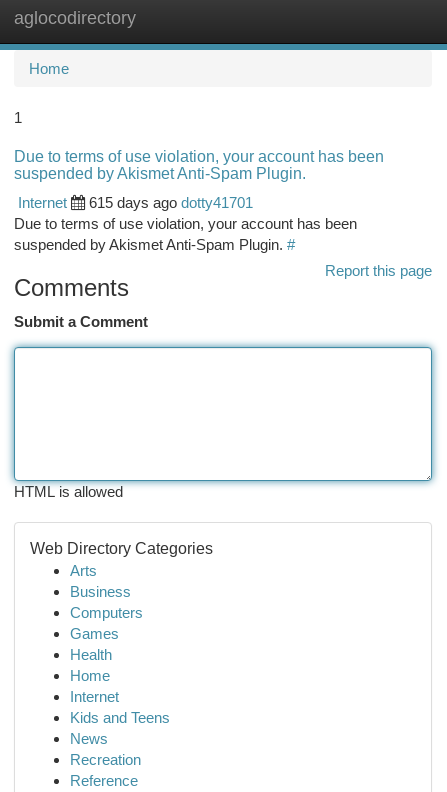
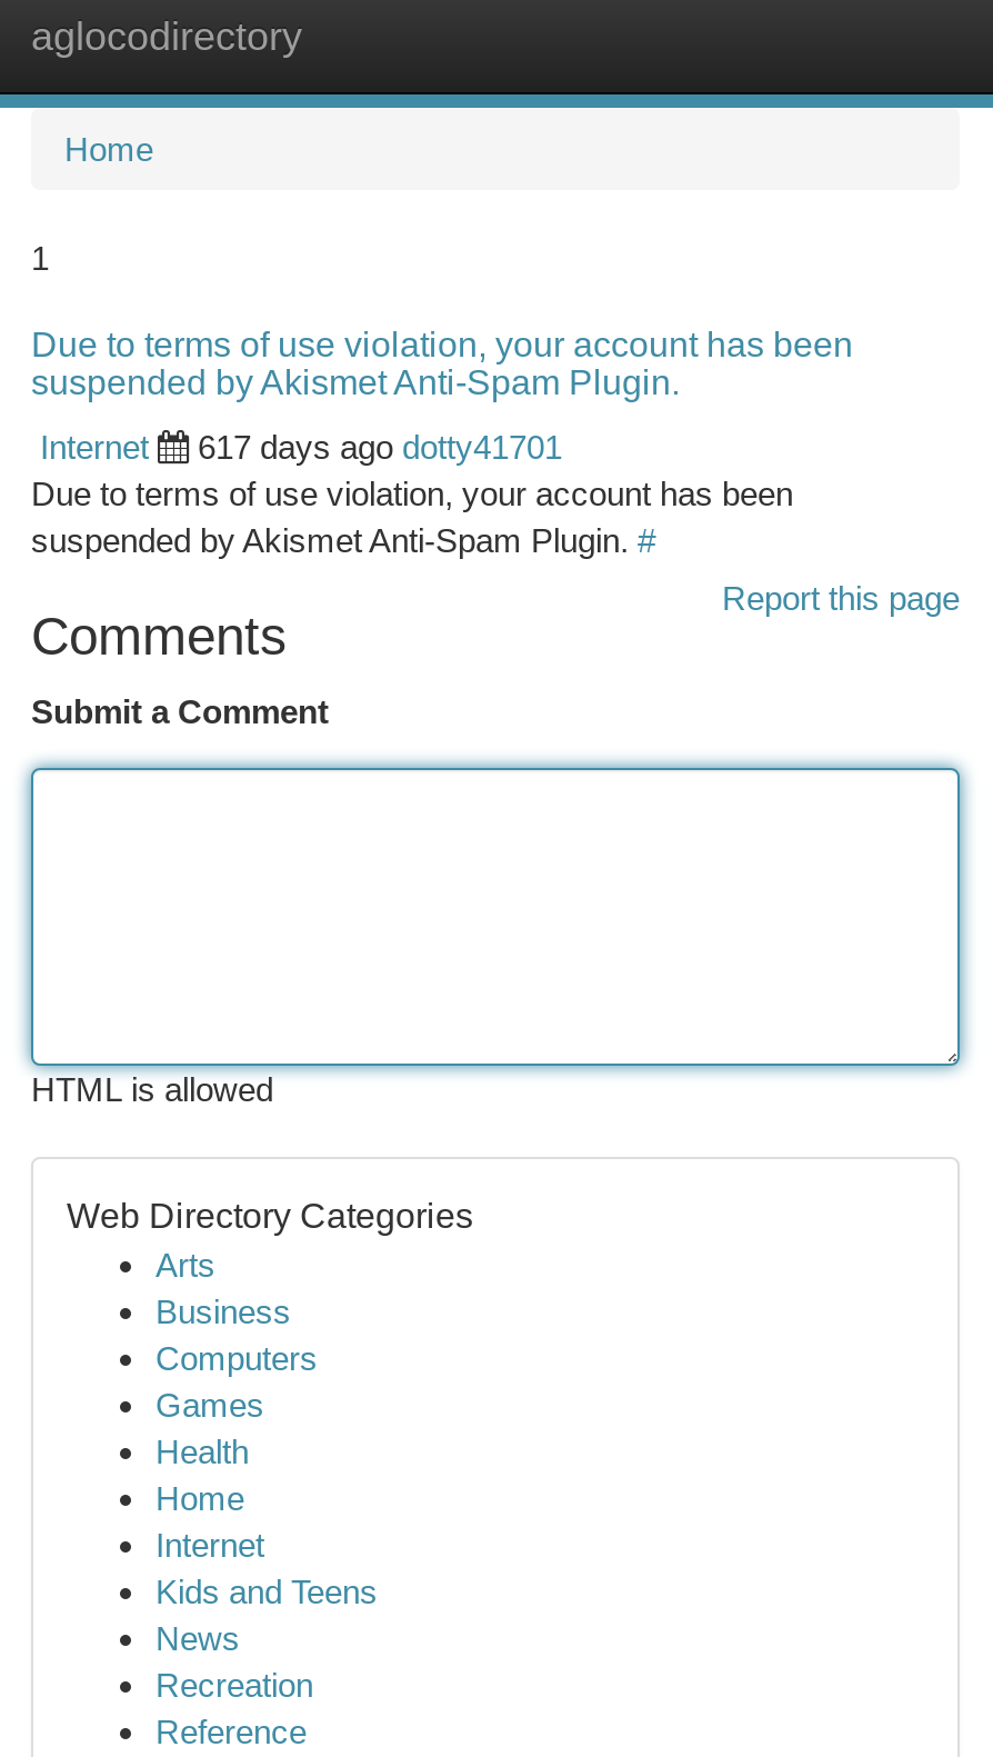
- 615 days ago dotty41701
+ 617 days ago dotty41701
